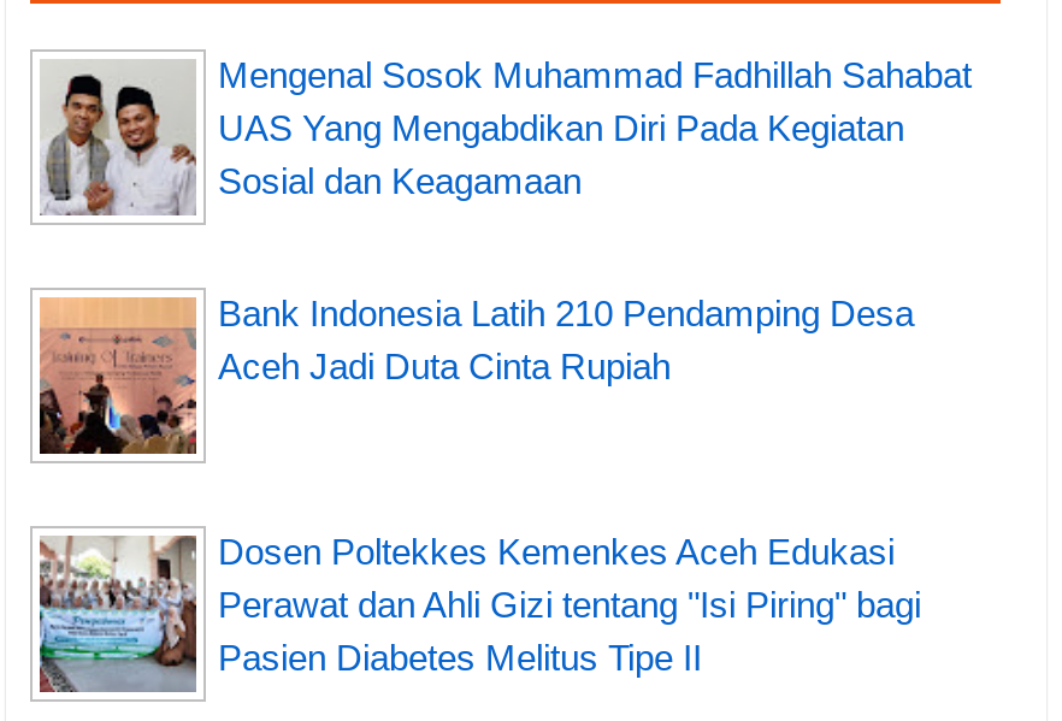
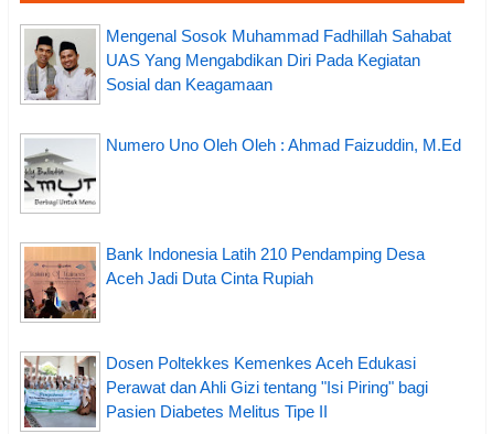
+ [image]
+ Numero Uno Oleh Oleh : Ahmad Faizuddin, M.Ed
